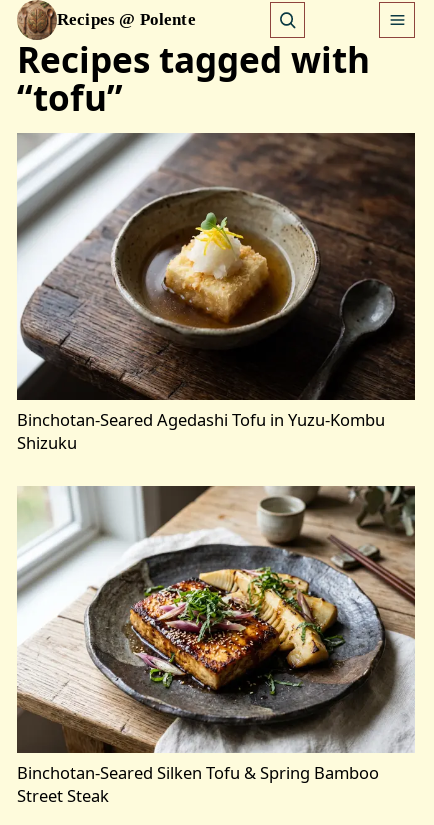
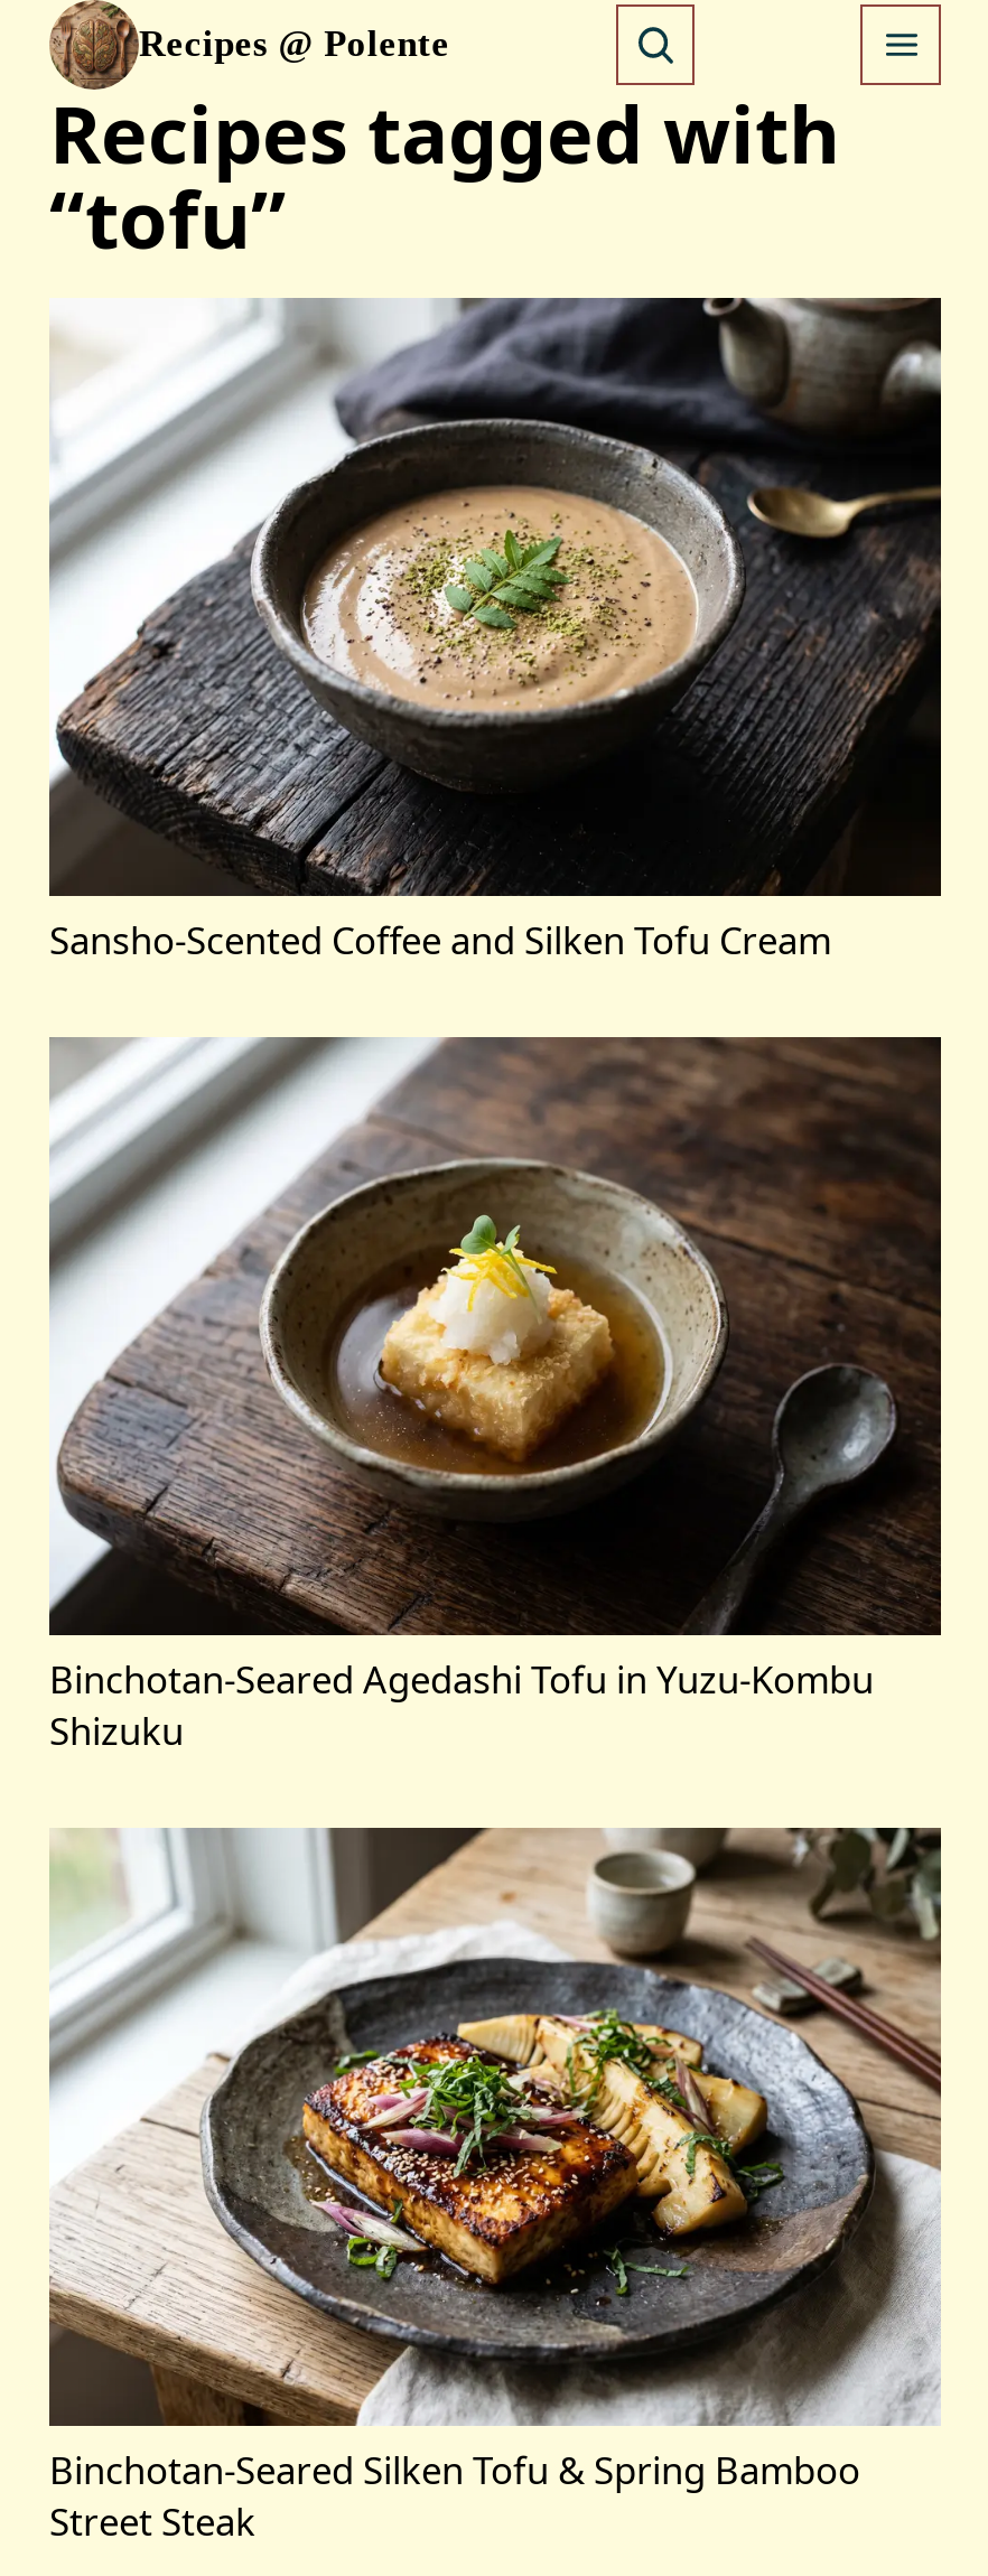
+ [image]
+ Sansho-Scented Coffee and Silken Tofu Cream
